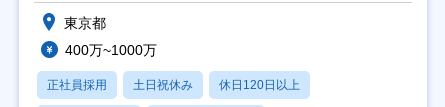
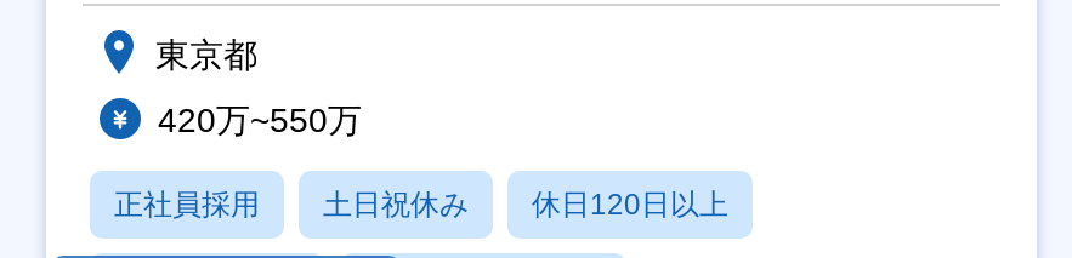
- 400万~1000万
+ 420万~550万
